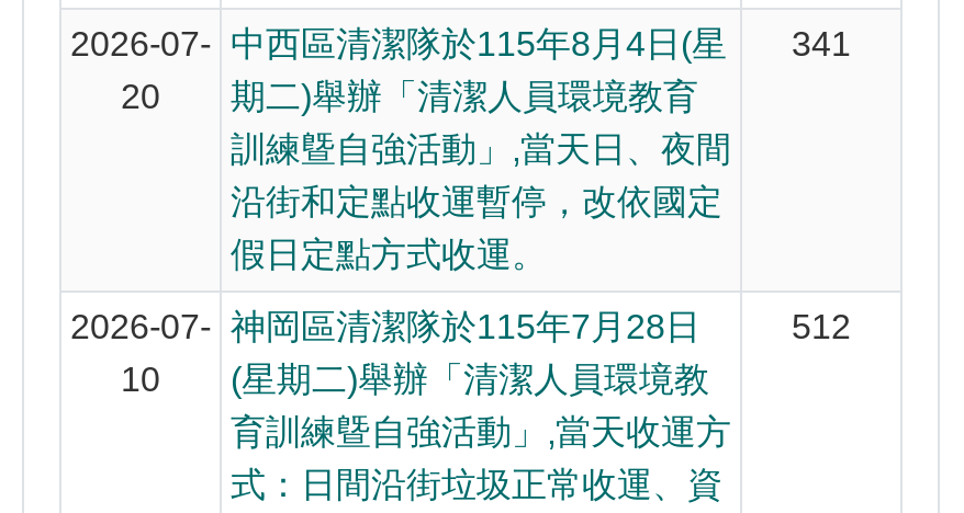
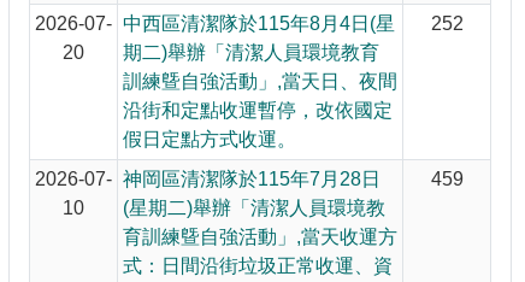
- 2026-07- 中西區清潔隊於115年8月4日(星 341
+ 2026-07- 中西區清潔隊於115年8月4日(星 252

- 512
+ 459
